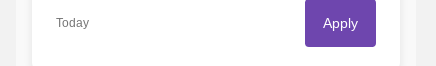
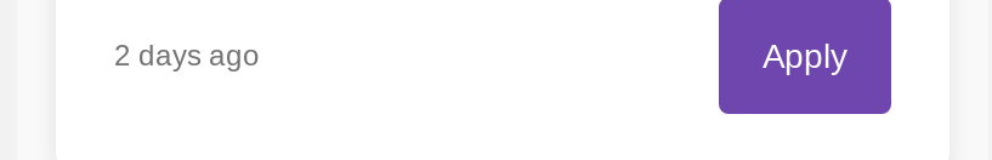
- Today
+ 2 days ago
